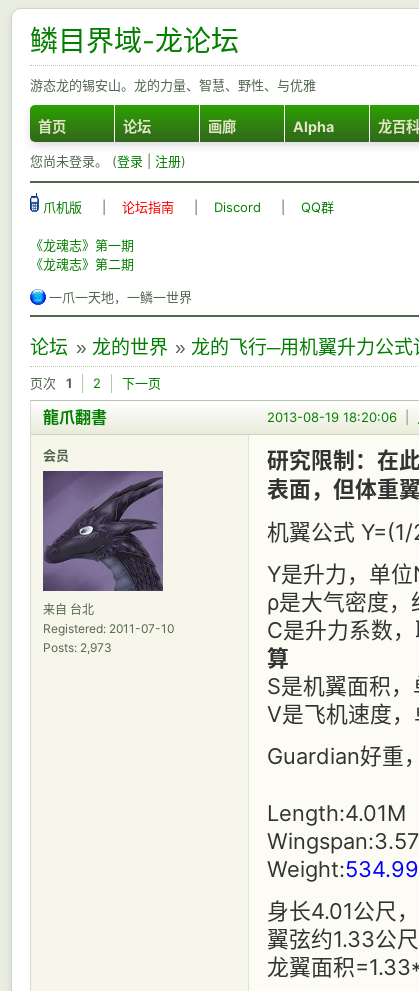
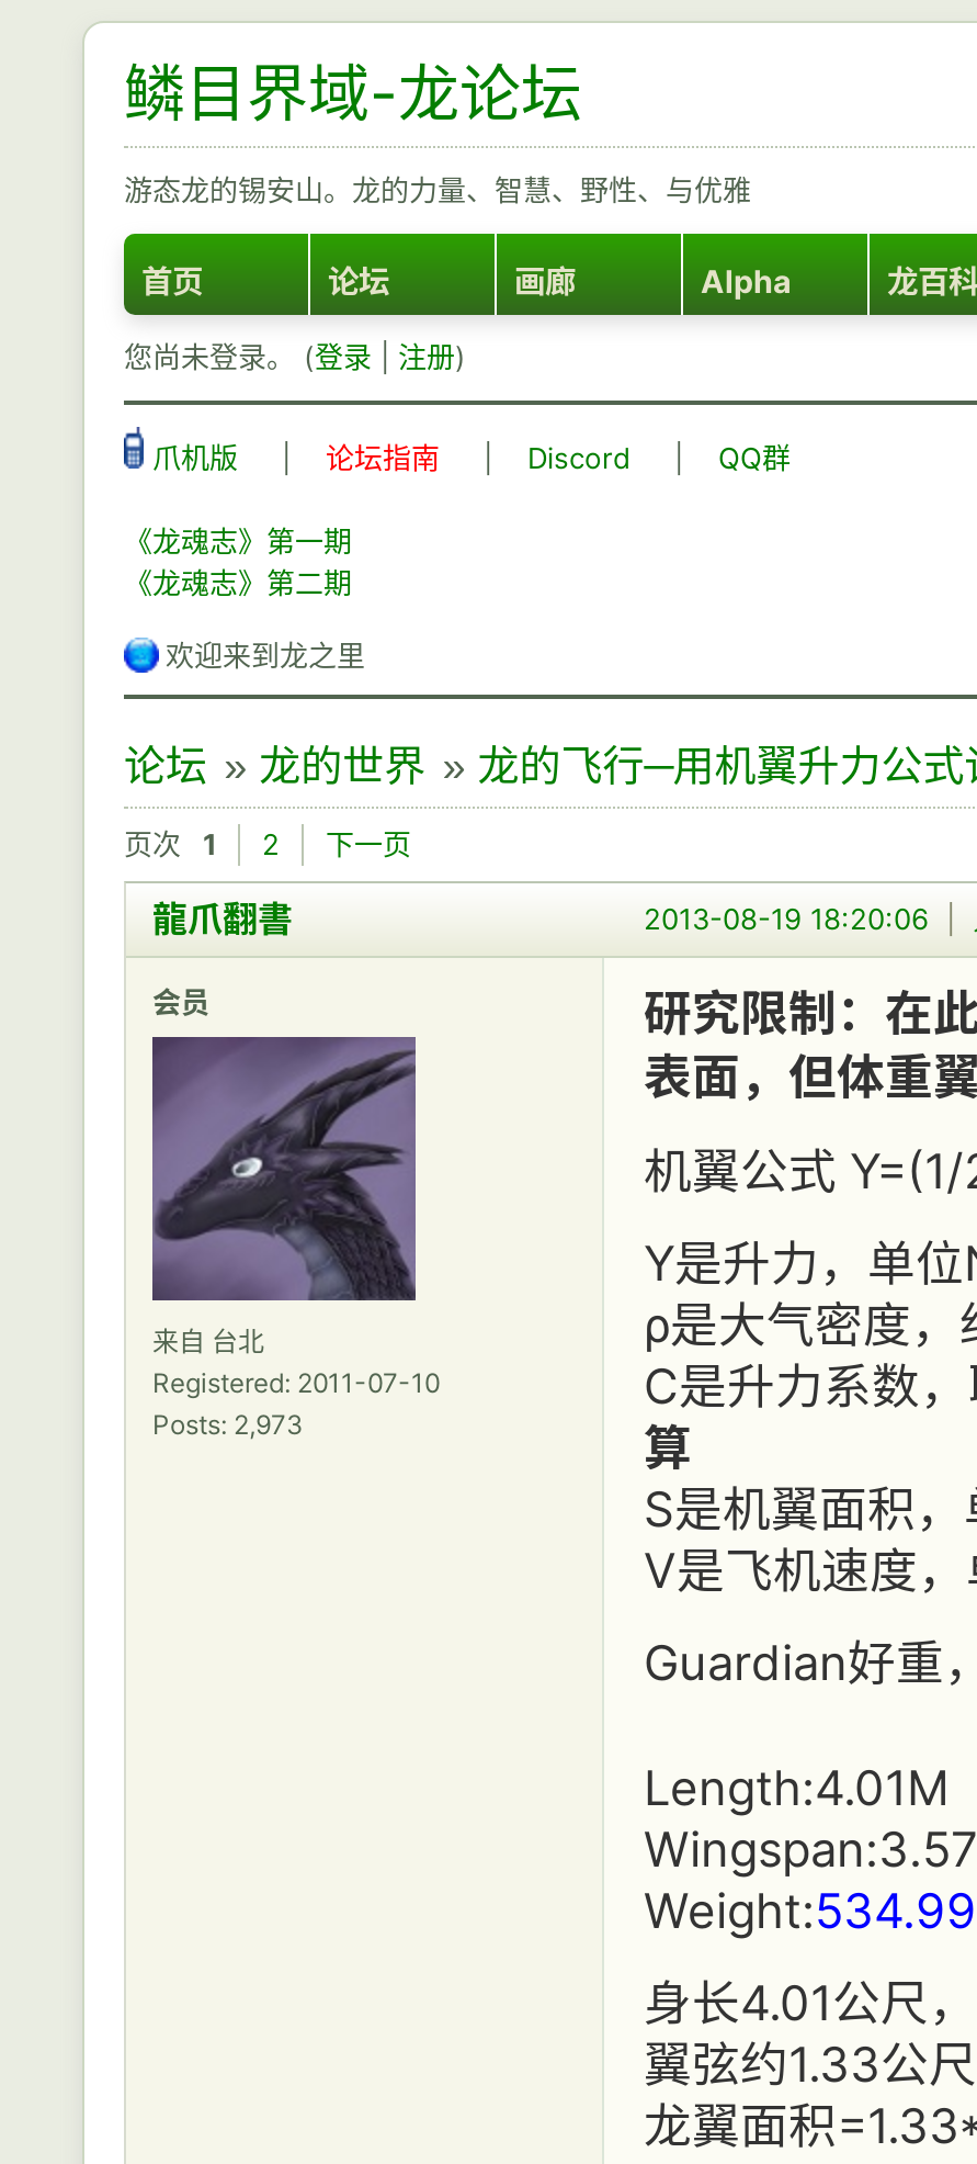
- 一爪一天地，一鳞一世界
+ 欢迎来到龙之里
